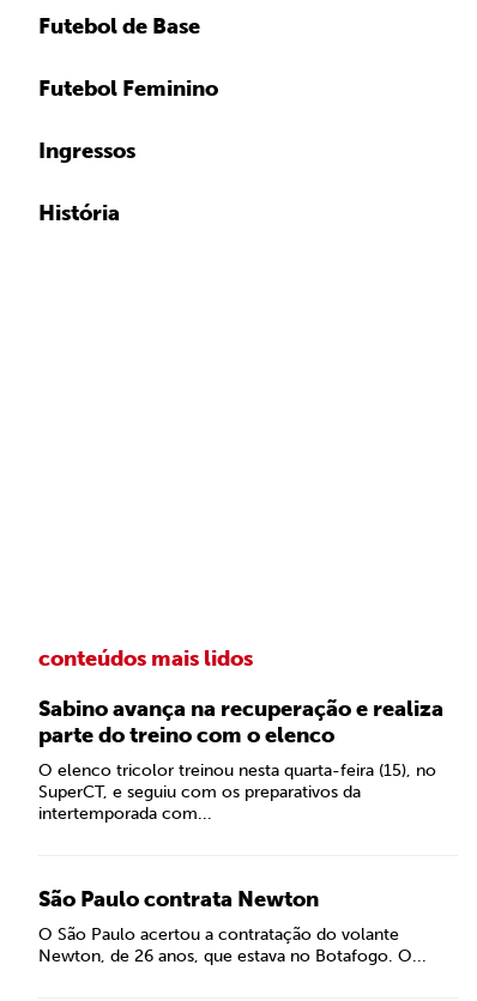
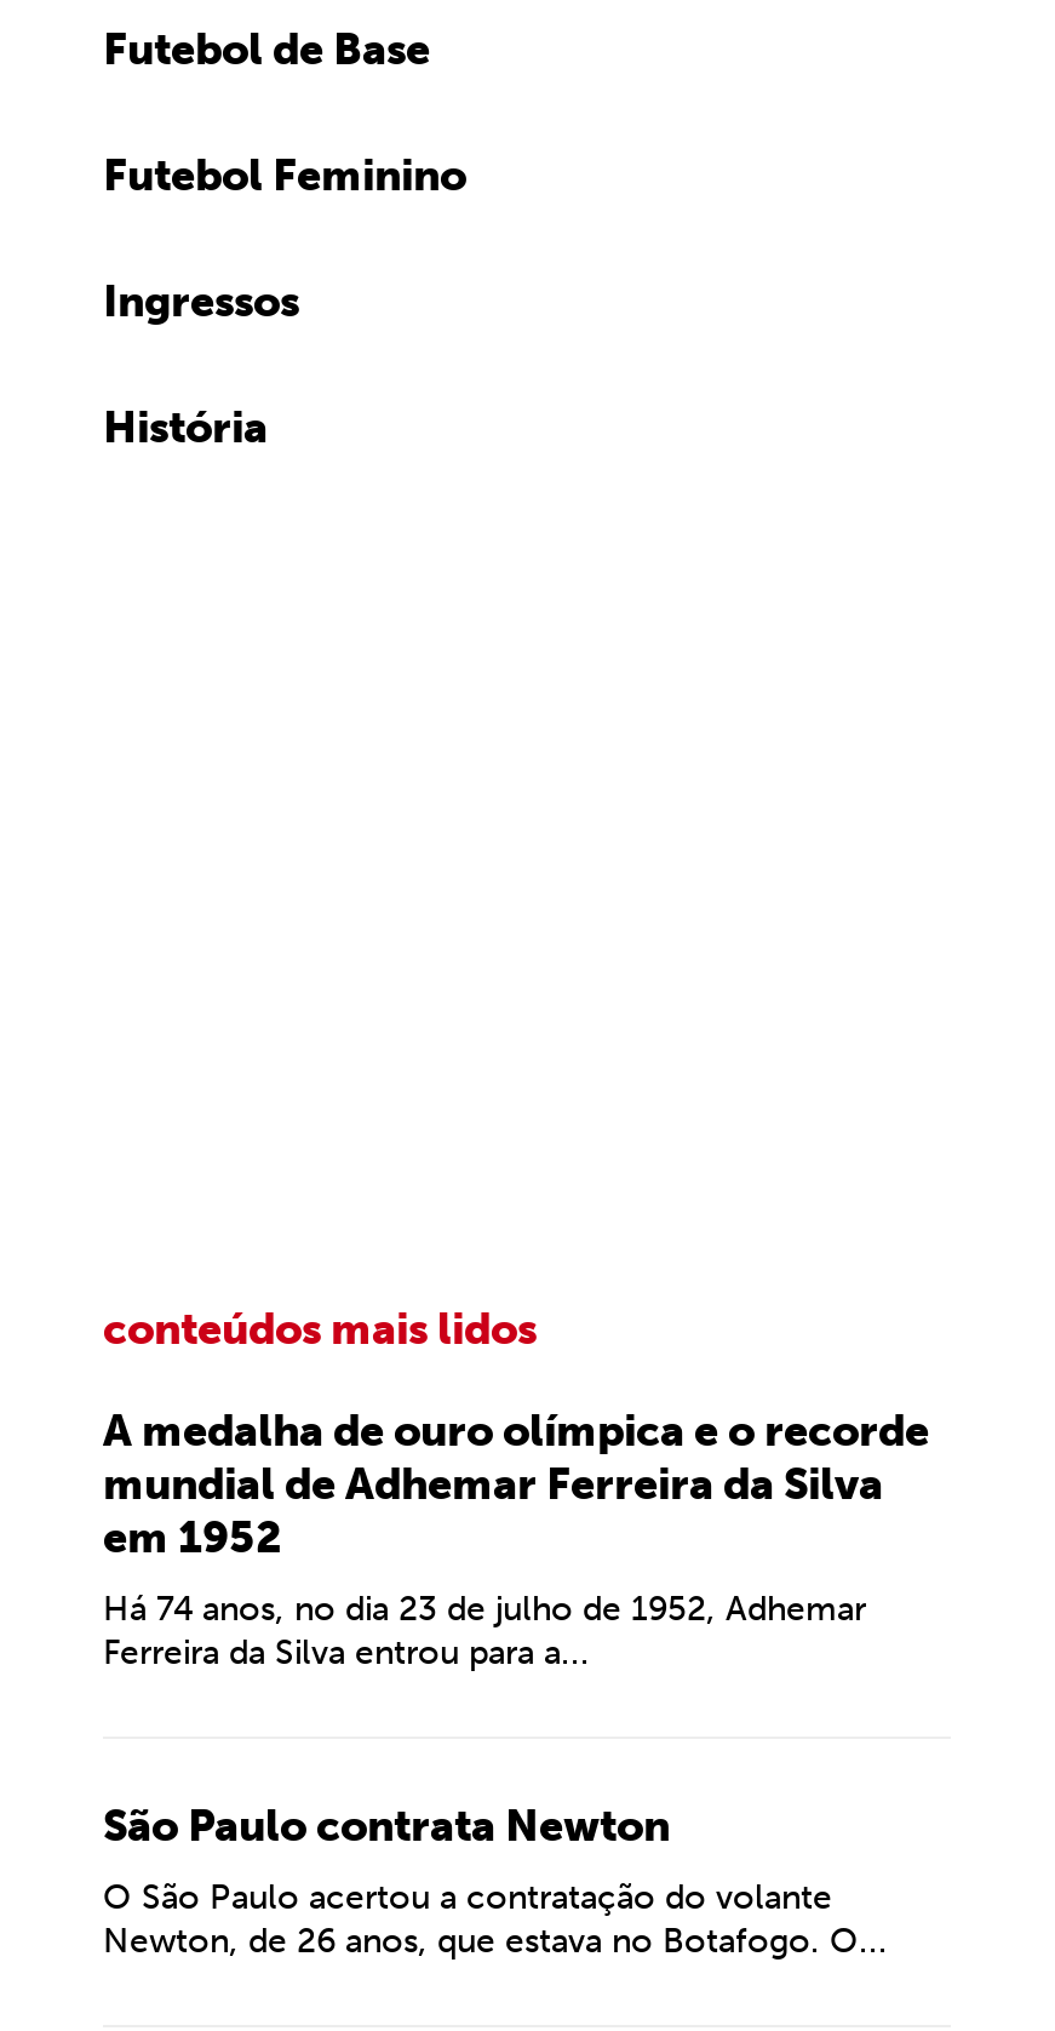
- Sabino avança na recuperação e realiza
- parte do treino com o elenco
+ A medalha de ouro olímpica e o recorde
+ mundial de Adhemar Ferreira da Silva
+ em 1952

- O elenco tricolor treinou nesta quarta-feira (15), no
- SuperCT, e seguiu com os preparativos da
- intertemporada com...
+ Há 74 anos, no dia 23 de julho de 1952, Adhemar
+ Ferreira da Silva entrou para a...
